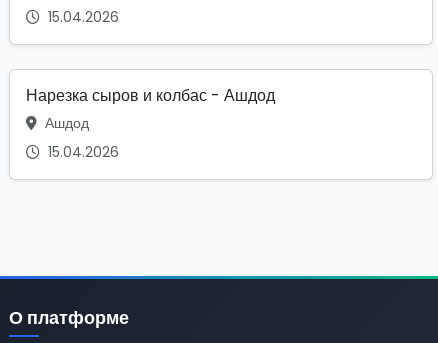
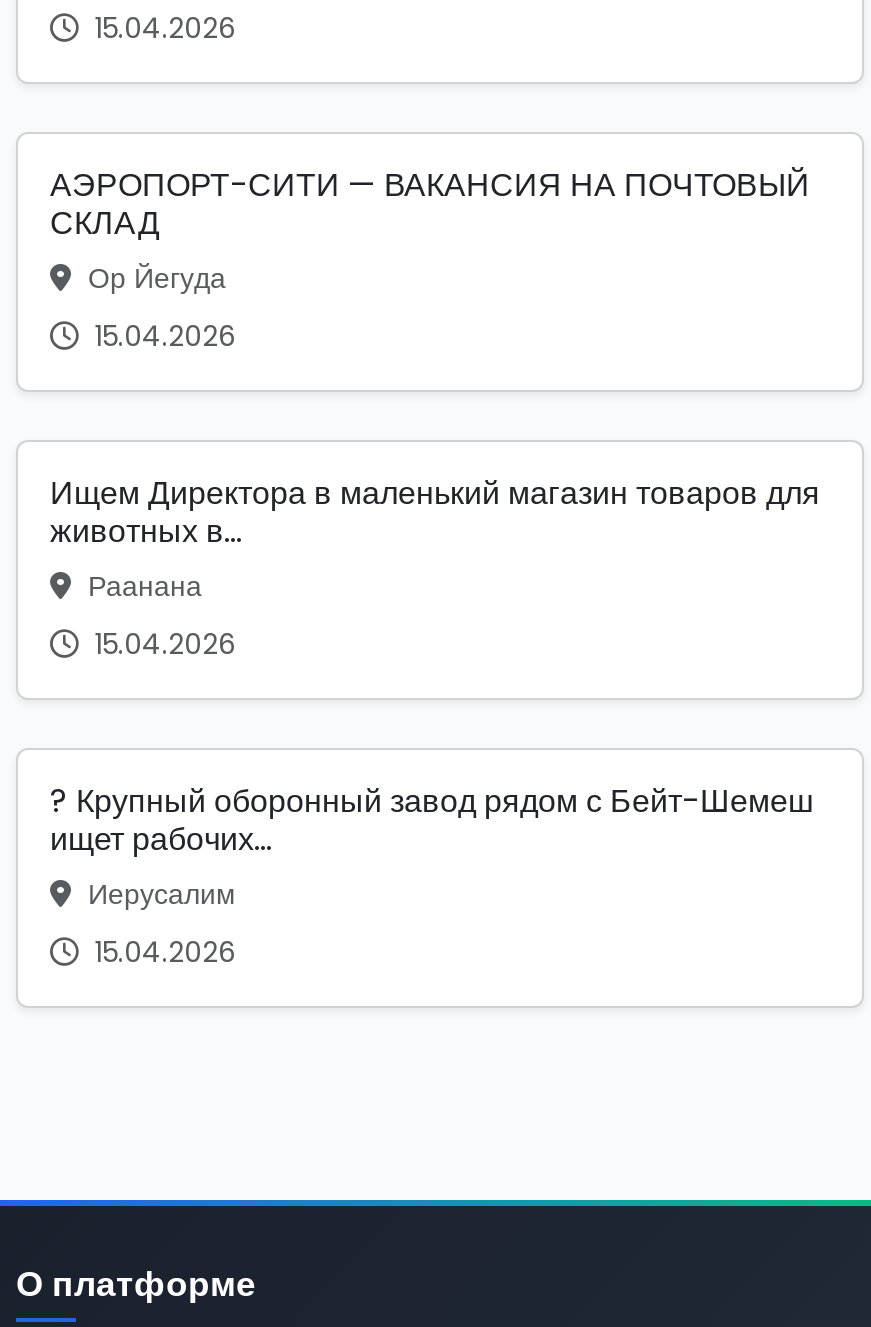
- Нарезка сыров и колбас - Ашдод
- Ашдод
+ АЭРОПОРТ-СИТИ — ВАКАНСИЯ НА ПОЧТОВЫЙ
+ СКЛАД
+ Ор Йегуда
+ 15.04.2026
+ Ищем Директора в маленький магазин товаров для
+ животных в...
+ Раанана
+ 15.04.2026
+ ? Крупный оборонный завод рядом с Бейт-Шемеш
+ ищет рабочих...
+ Иерусалим
